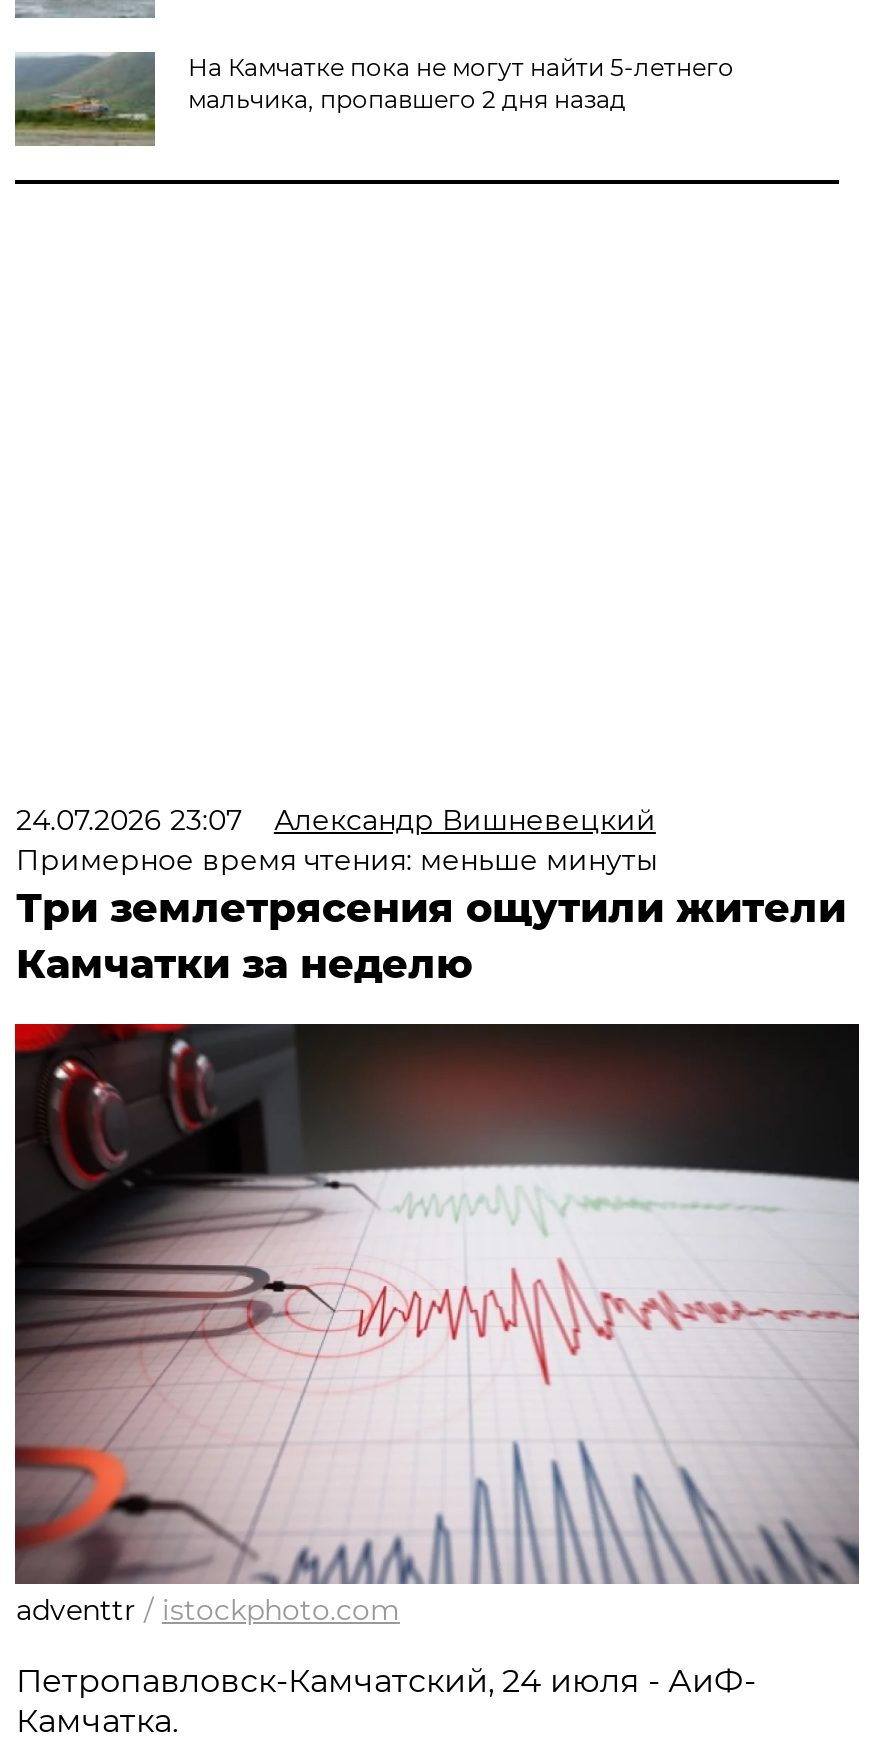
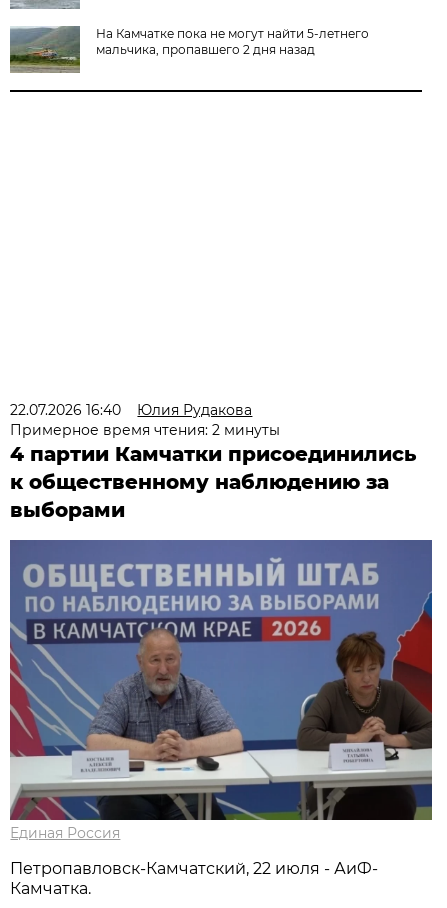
- 24.07.2026 23:07
- Александр Вишневецкий
- Примерное время чтения: меньше минуты
- Три землетрясения ощутили жители
- Камчатки за неделю
+ 22.07.2026 16:40
+ Юлия Рудакова
+ Примерное время чтения: 2 минуты
+ 4 партии Камчатки присоединились
+ к общественному наблюдению за
+ выборами

- [image]
- adventtr / istockphoto.com
+ [image]
+ Единая Россия

- Петропавловск-Камчатский, 24 июля - АиФ-
+ Петропавловск-Камчатский, 22 июля - АиФ-
